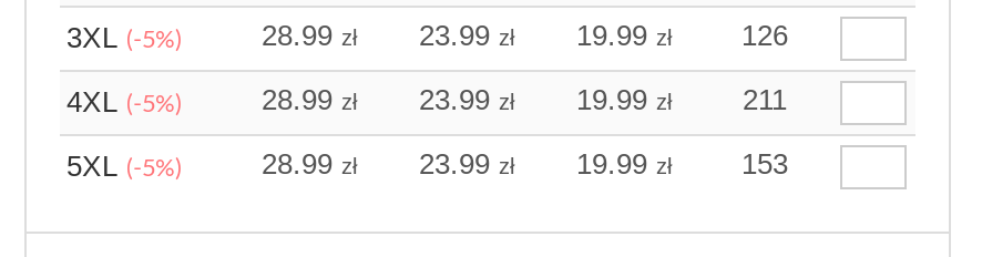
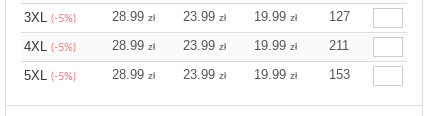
- 126
+ 127
